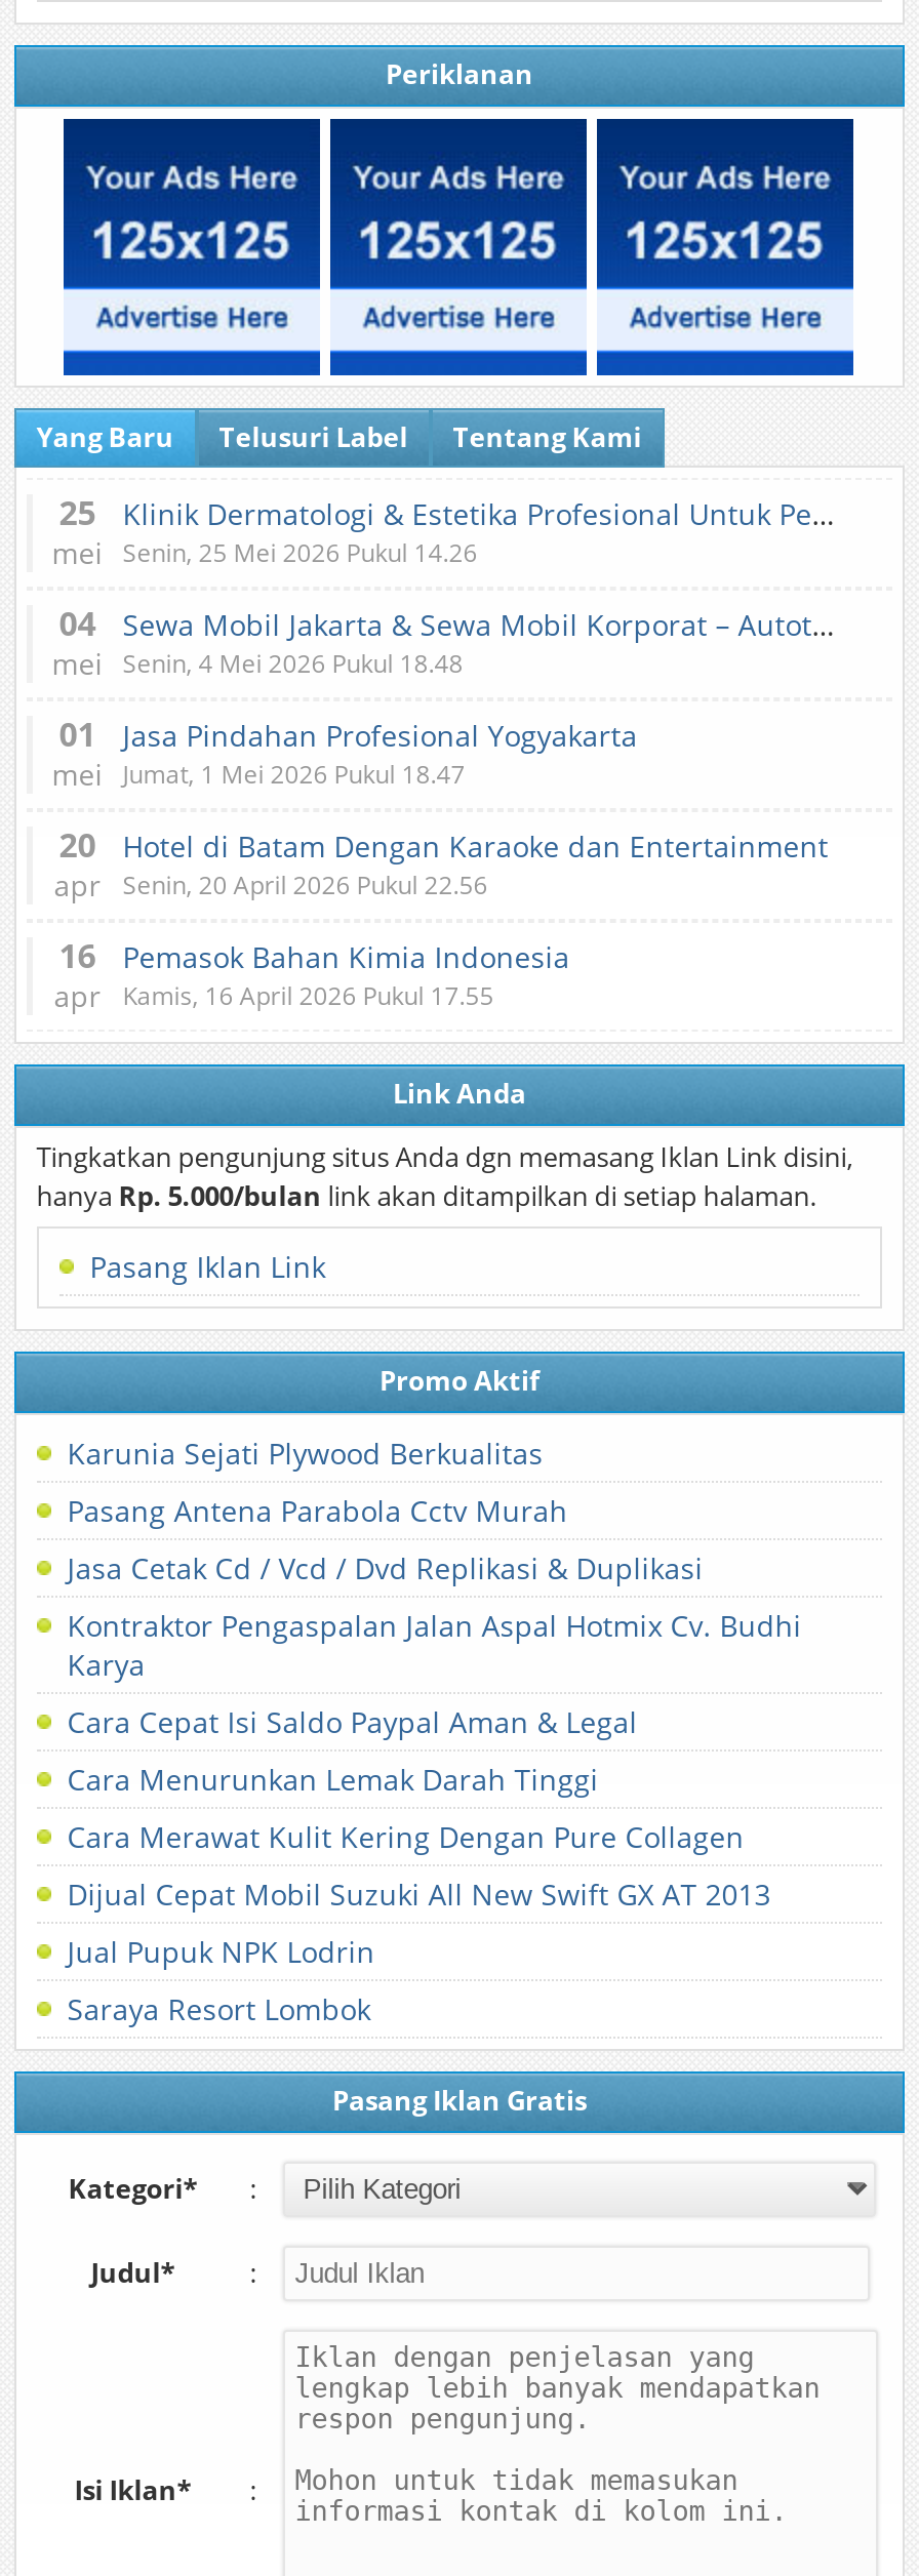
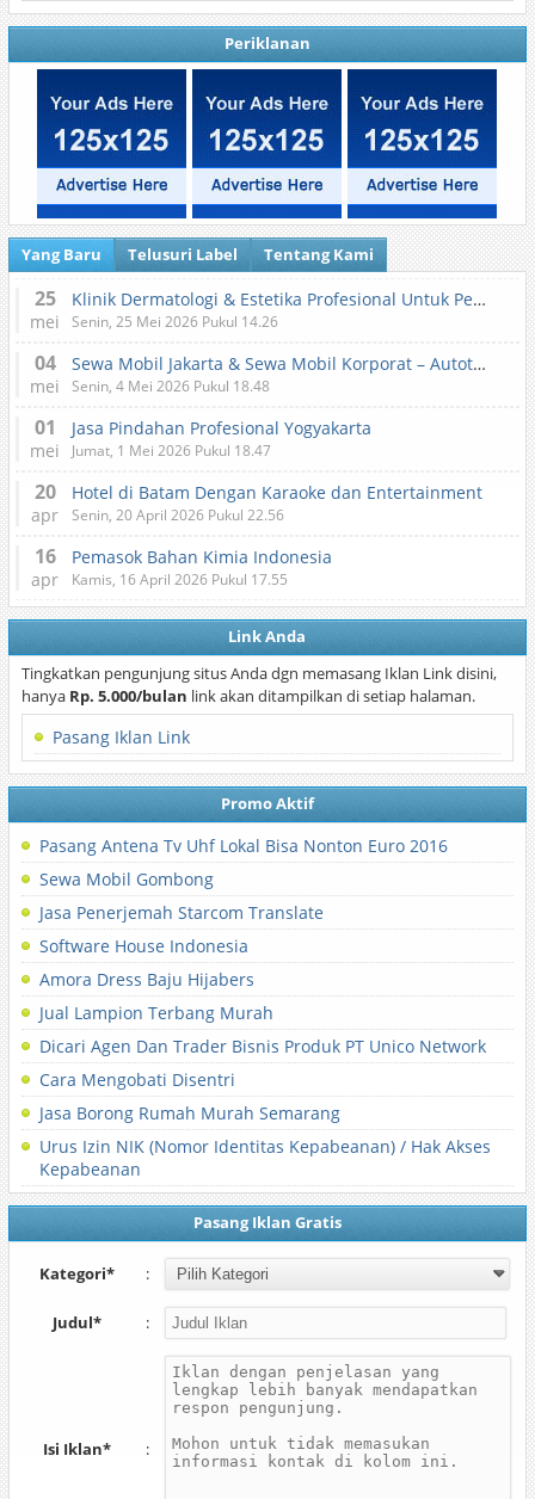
- Karunia Sejati Plywood Berkualitas
+ Pasang Antena Tv Uhf Lokal Bisa Nonton Euro 2016

- Pasang Antena Parabola Cctv Murah
+ Sewa Mobil Gombong

- Jasa Cetak Cd / Vcd / Dvd Replikasi & Duplikasi
+ Jasa Penerjemah Starcom Translate

- Kontraktor Pengaspalan Jalan Aspal Hotmix Cv. Budhi
- Karya
+ Software House Indonesia

- Cara Cepat Isi Saldo Paypal Aman & Legal
+ Amora Dress Baju Hijabers

- Cara Menurunkan Lemak Darah Tinggi
+ Jual Lampion Terbang Murah

- Cara Merawat Kulit Kering Dengan Pure Collagen
+ Dicari Agen Dan Trader Bisnis Produk PT Unico Network

- Dijual Cepat Mobil Suzuki All New Swift GX AT 2013
+ Cara Mengobati Disentri

- Jual Pupuk NPK Lodrin
+ Jasa Borong Rumah Murah Semarang

- Saraya Resort Lombok
+ Urus Izin NIK (Nomor Identitas Kepabeanan) / Hak Akses
+ Kepabeanan
